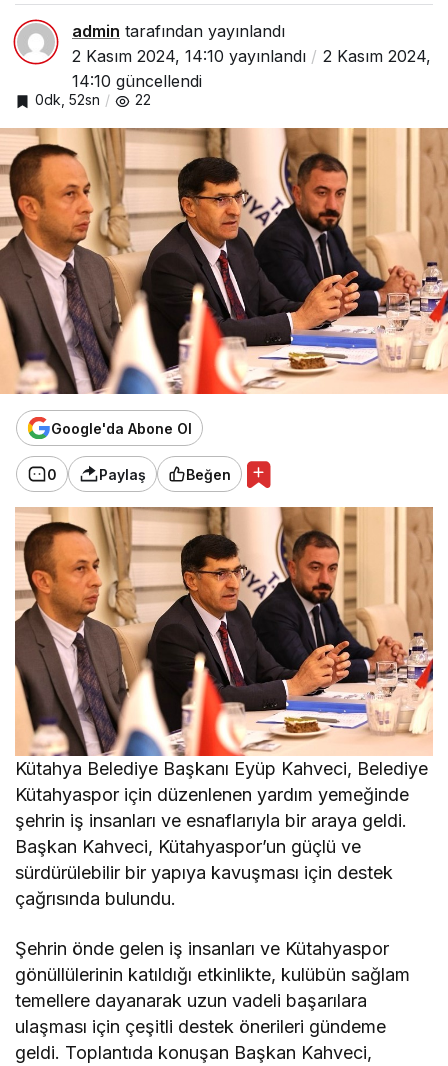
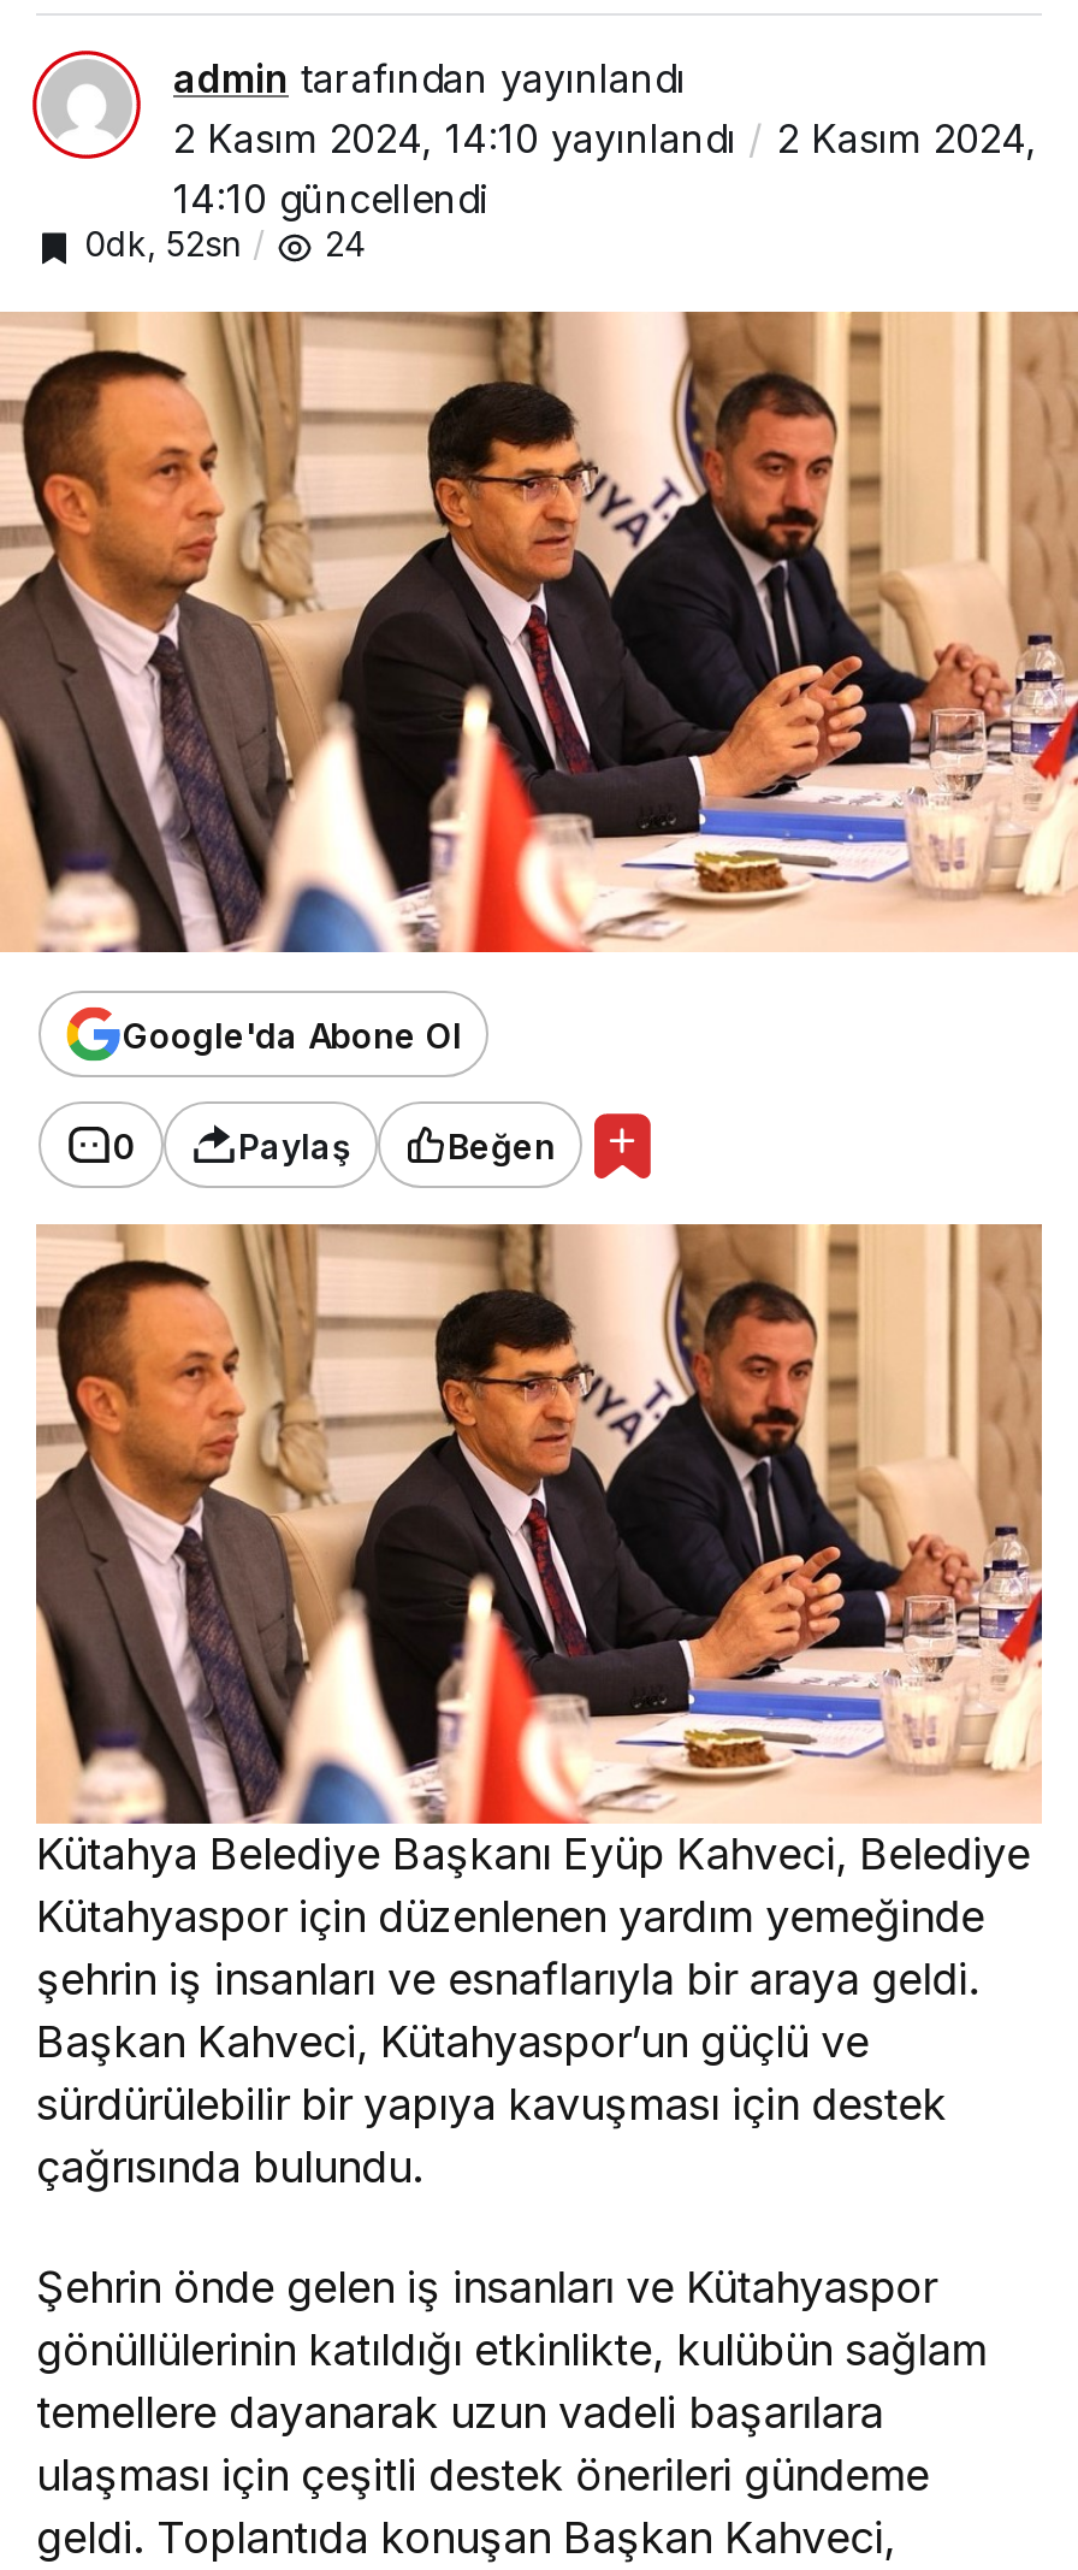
- 22
+ 24
